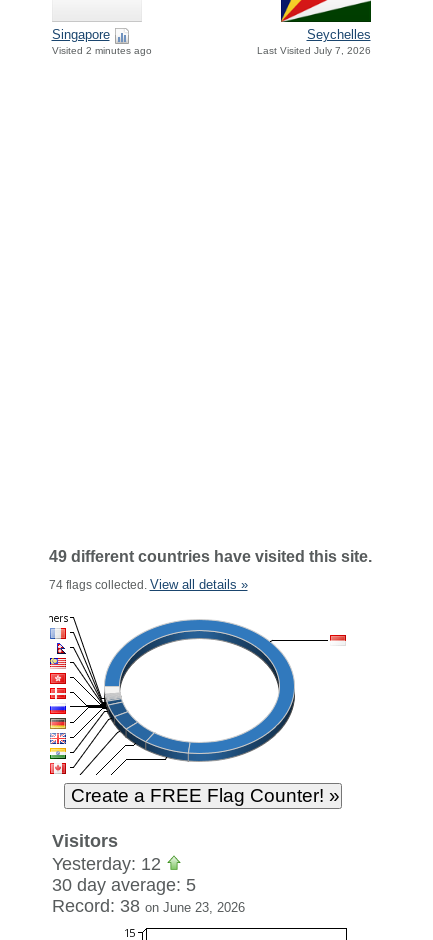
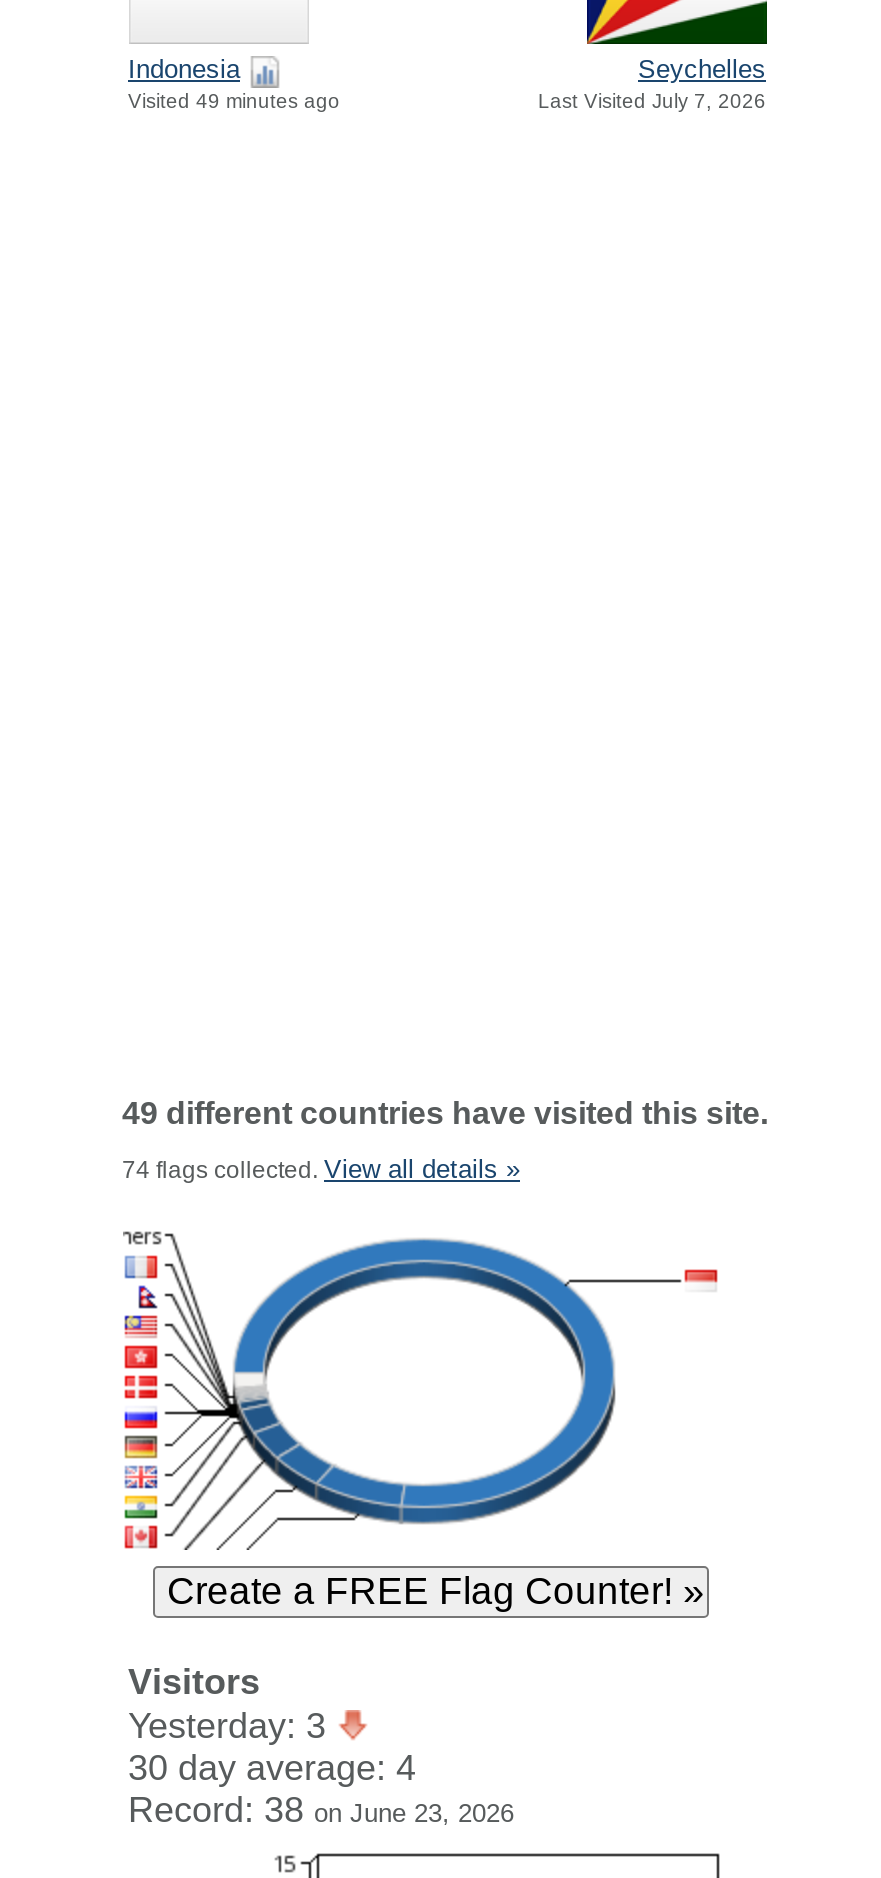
- Singapore
- Visited 2 minutes ago
+ Indonesia
+ Visited 49 minutes ago

- Yesterday: 12
+ Yesterday: 3

- 30 day average: 5
+ 30 day average: 4
